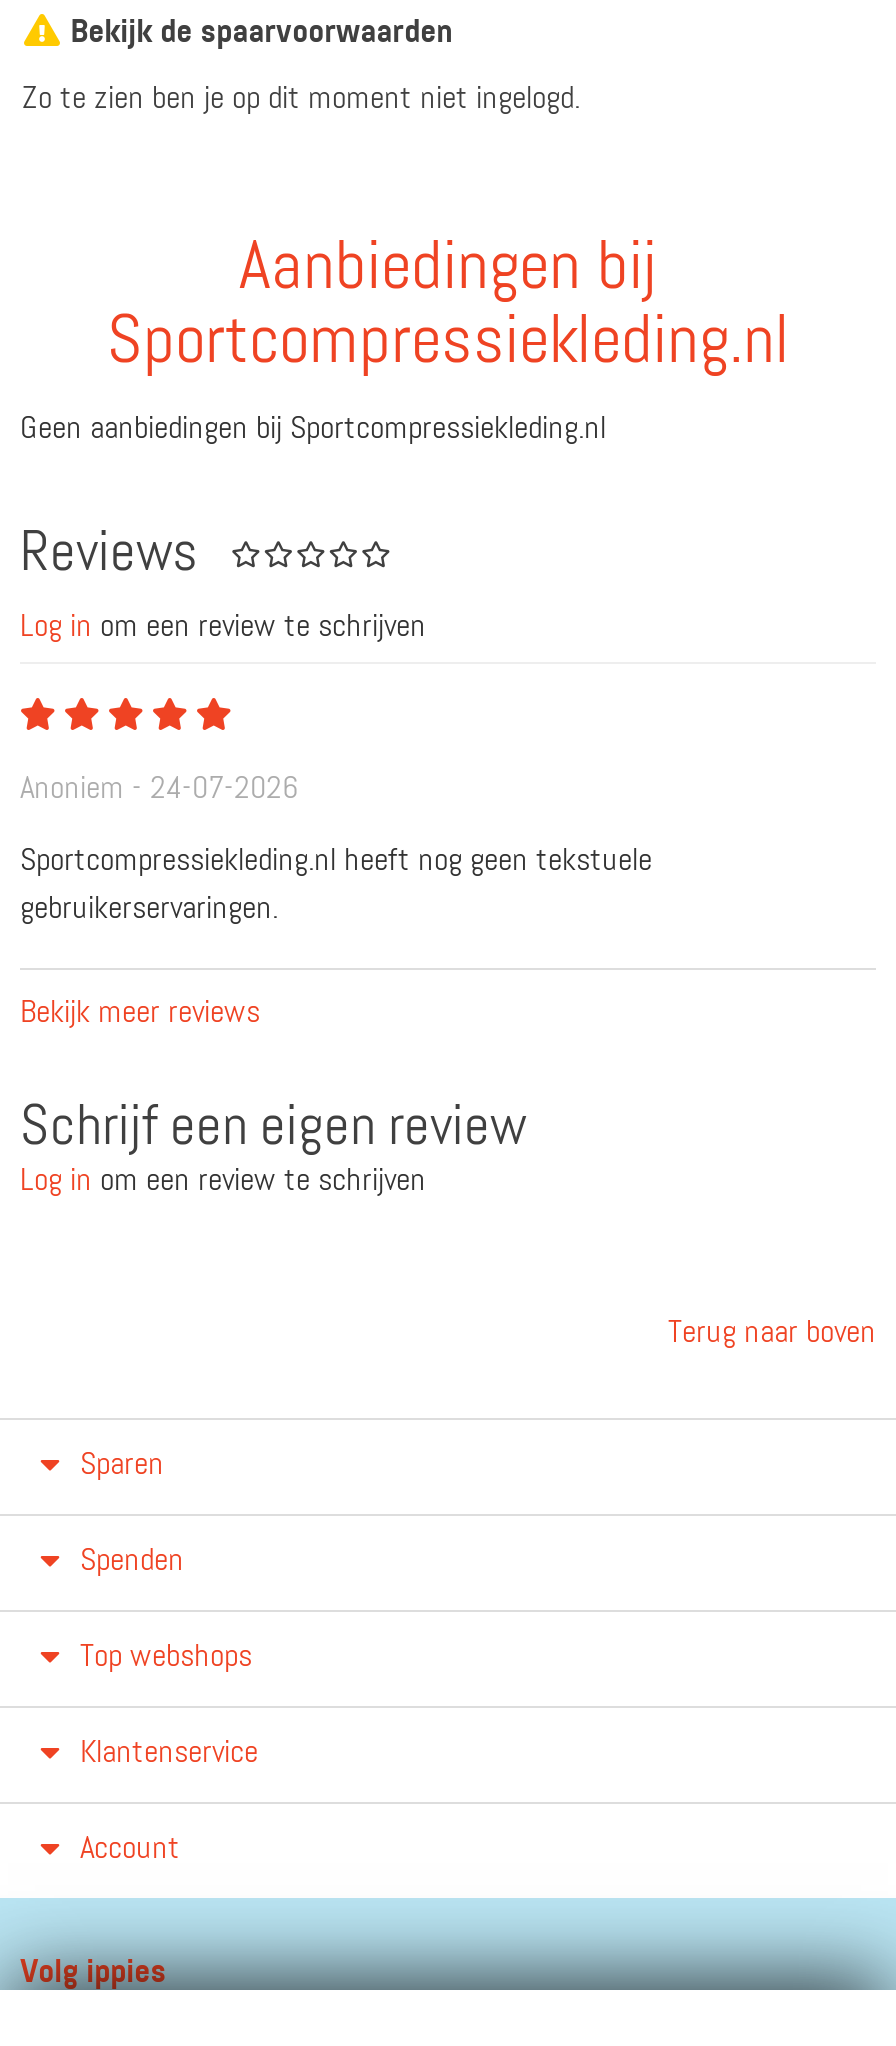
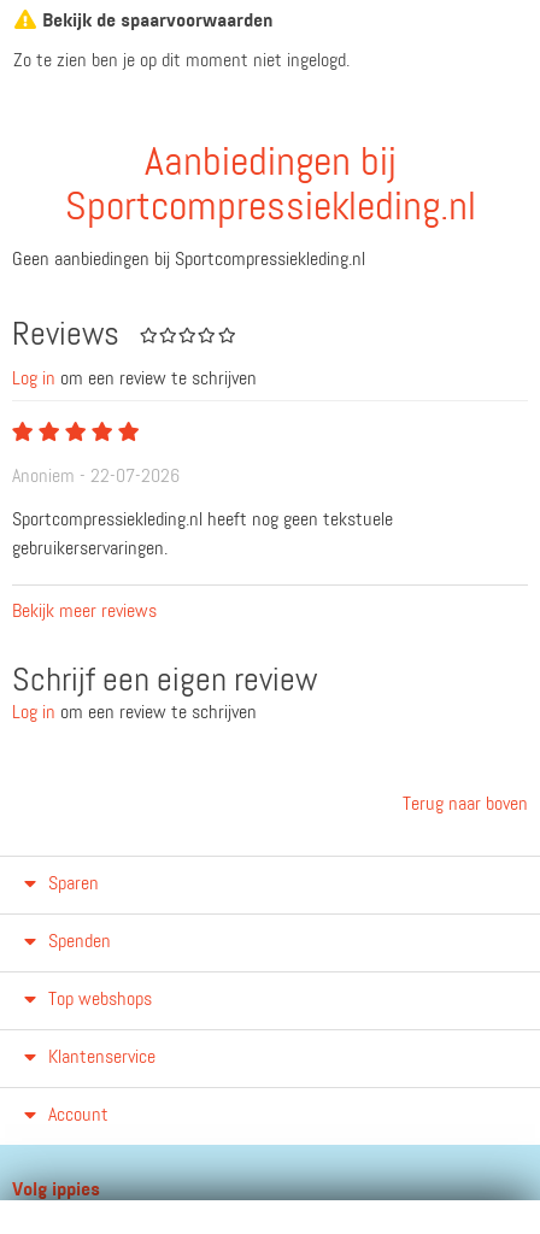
- Anoniem - 24-07-2026
+ Anoniem - 22-07-2026
